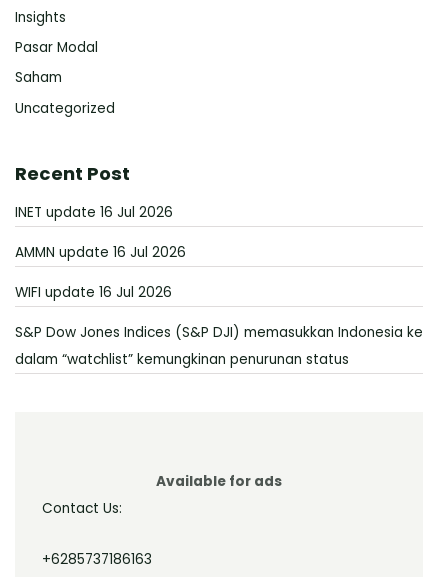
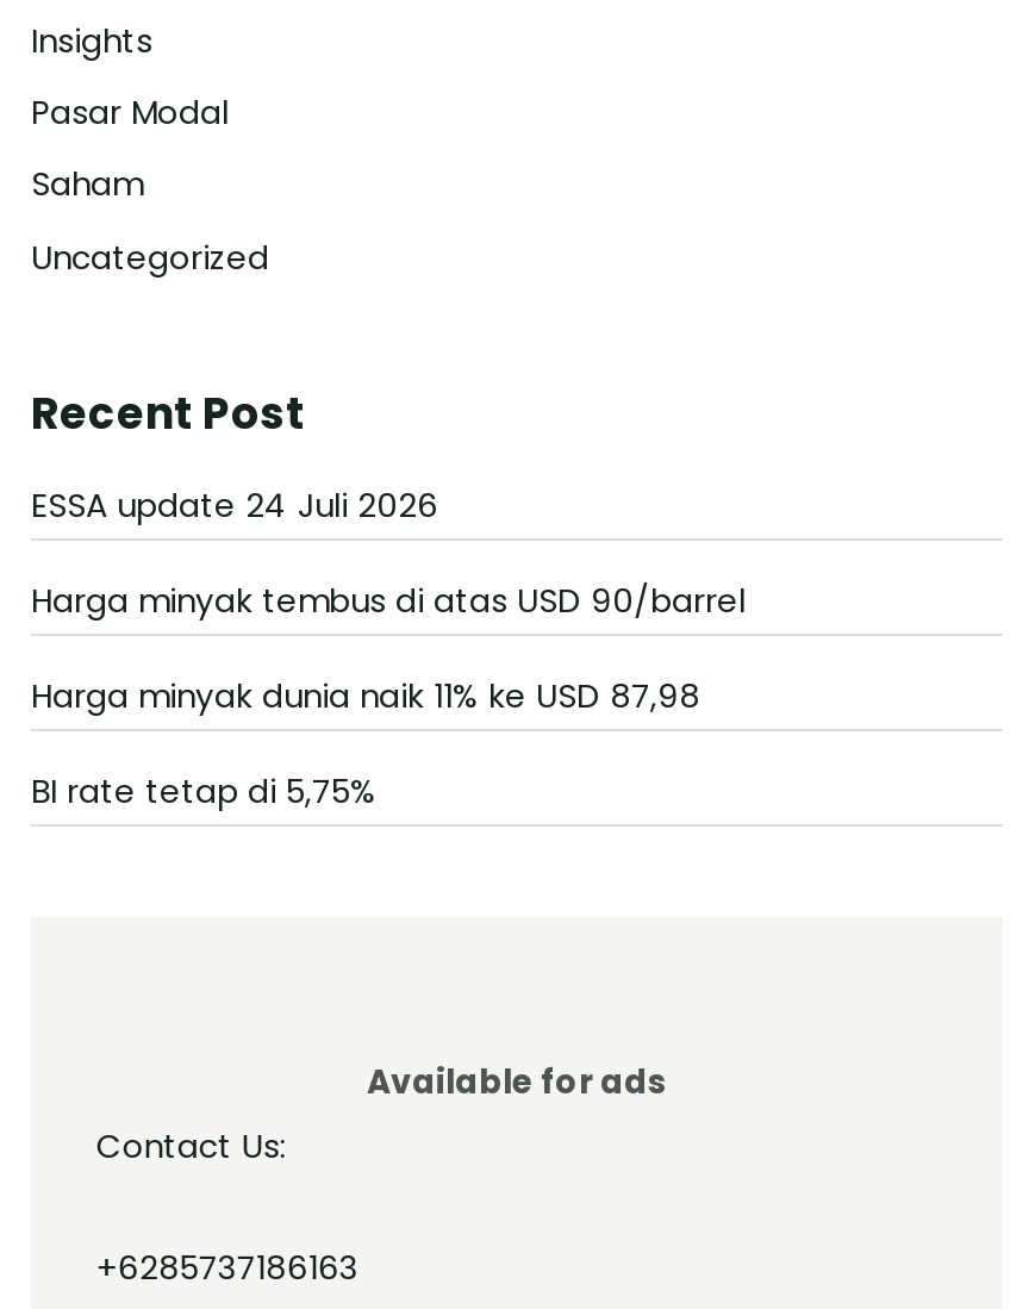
- INET update 16 Jul 2026
+ ESSA update 24 Juli 2026

- AMMN update 16 Jul 2026
+ Harga minyak tembus di atas USD 90/barrel

- WIFI update 16 Jul 2026
+ Harga minyak dunia naik 11% ke USD 87,98

- S&P Dow Jones Indices (S&P DJI) memasukkan Indonesia ke
- dalam “watchlist” kemungkinan penurunan status
+ BI rate tetap di 5,75%
